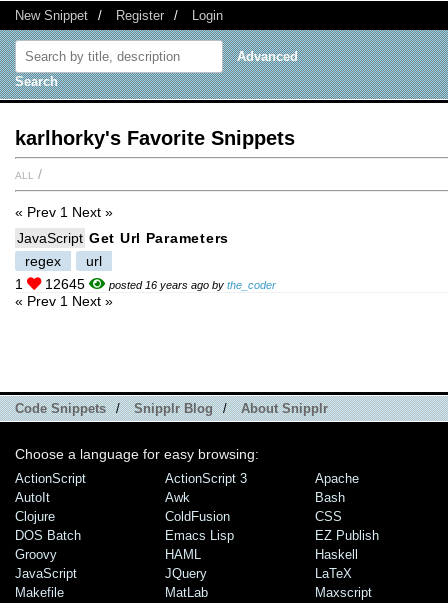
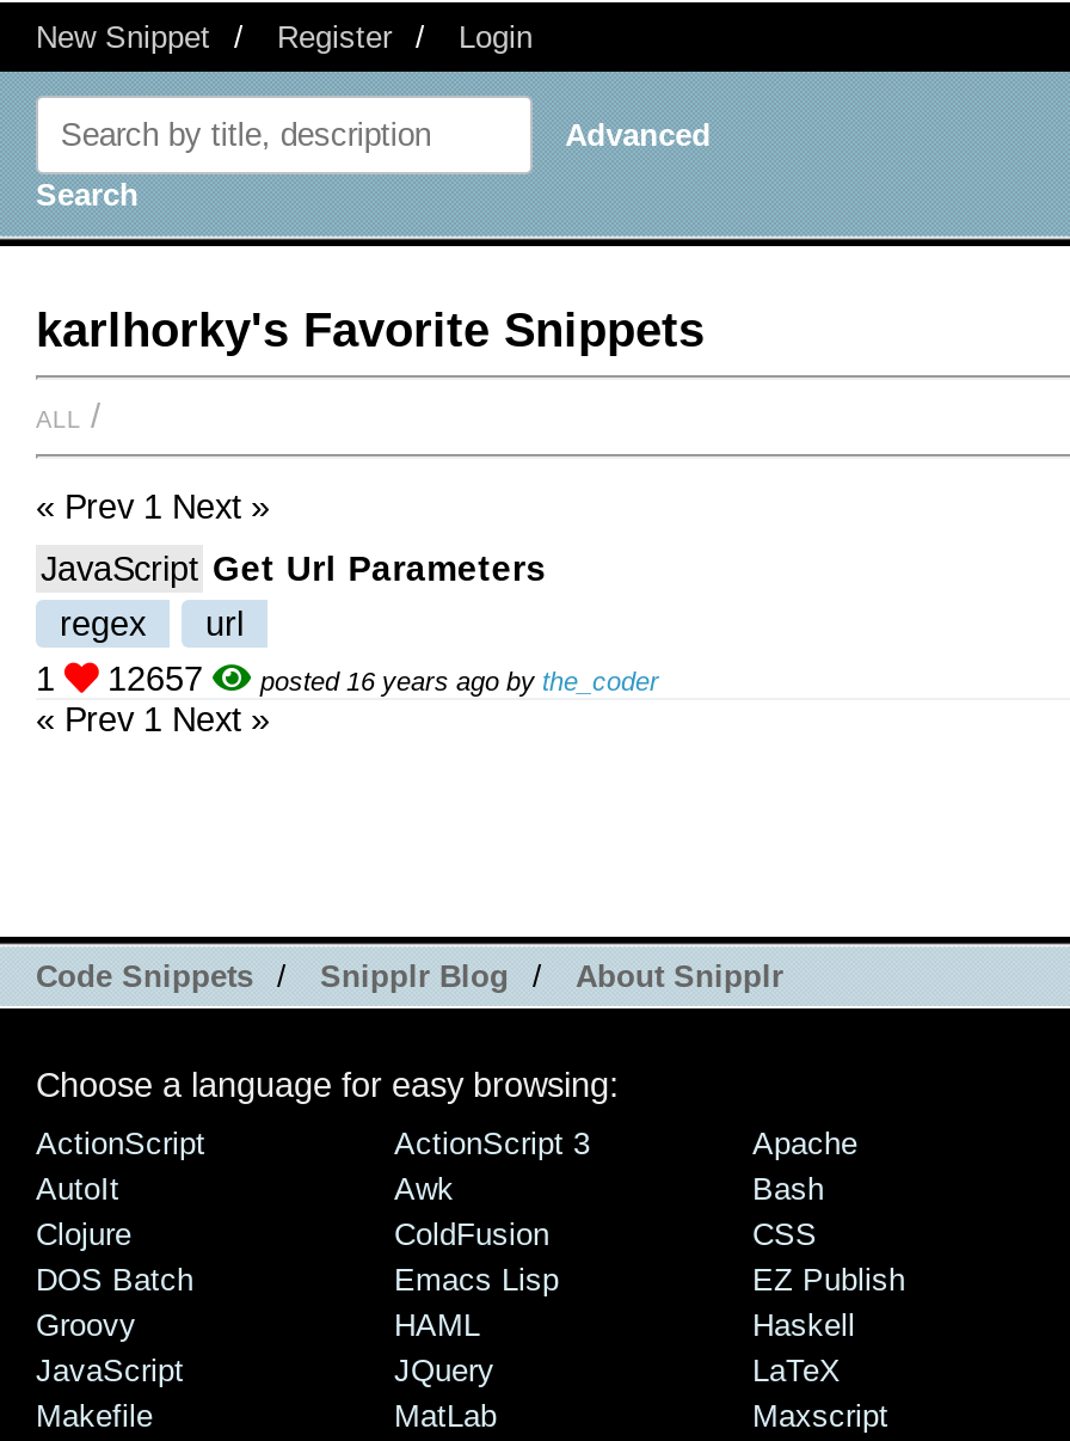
- 1 12645 posted 16 years ago by the_coder
+ 1 12657 posted 16 years ago by the_coder
